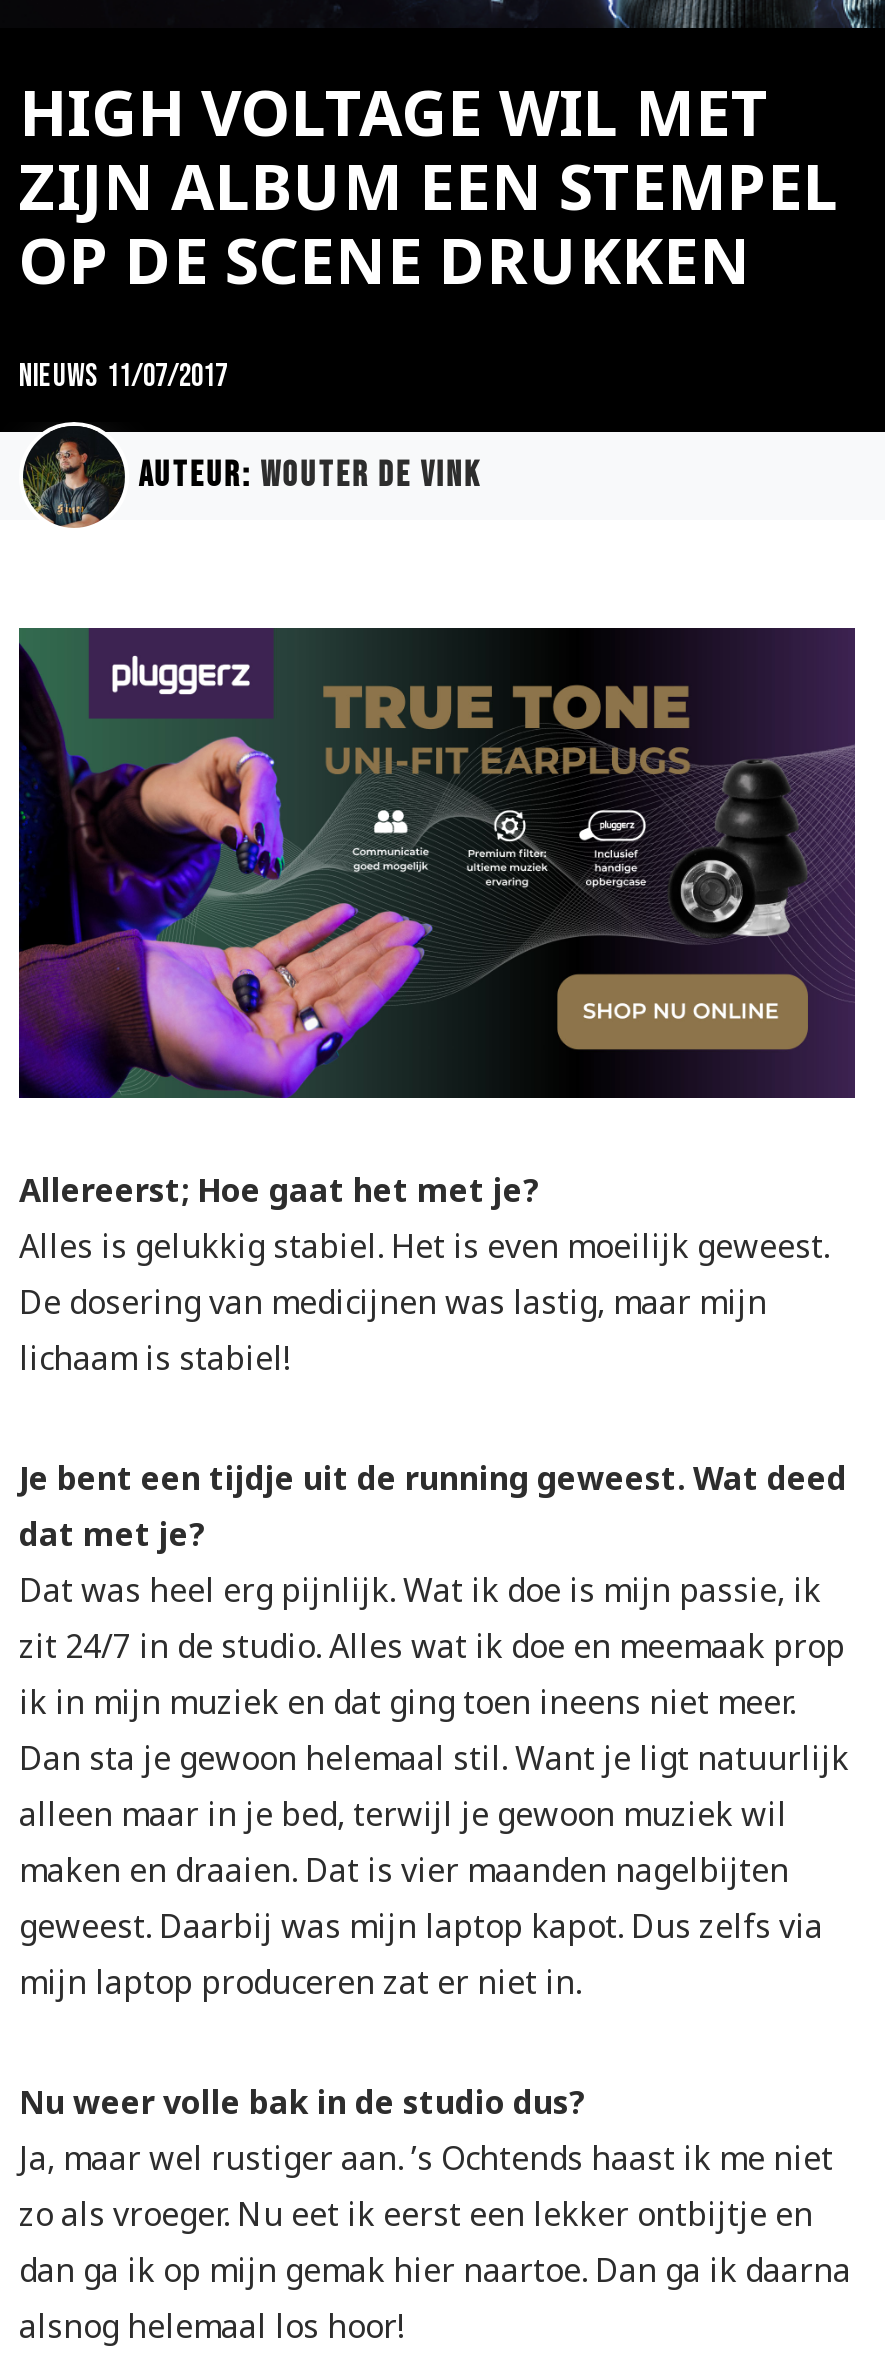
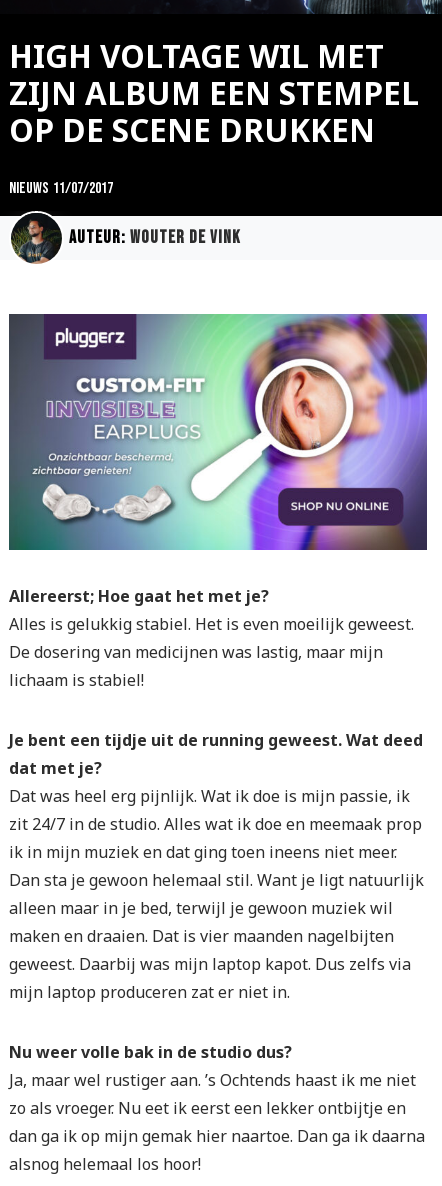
- [image]
+ [image]
